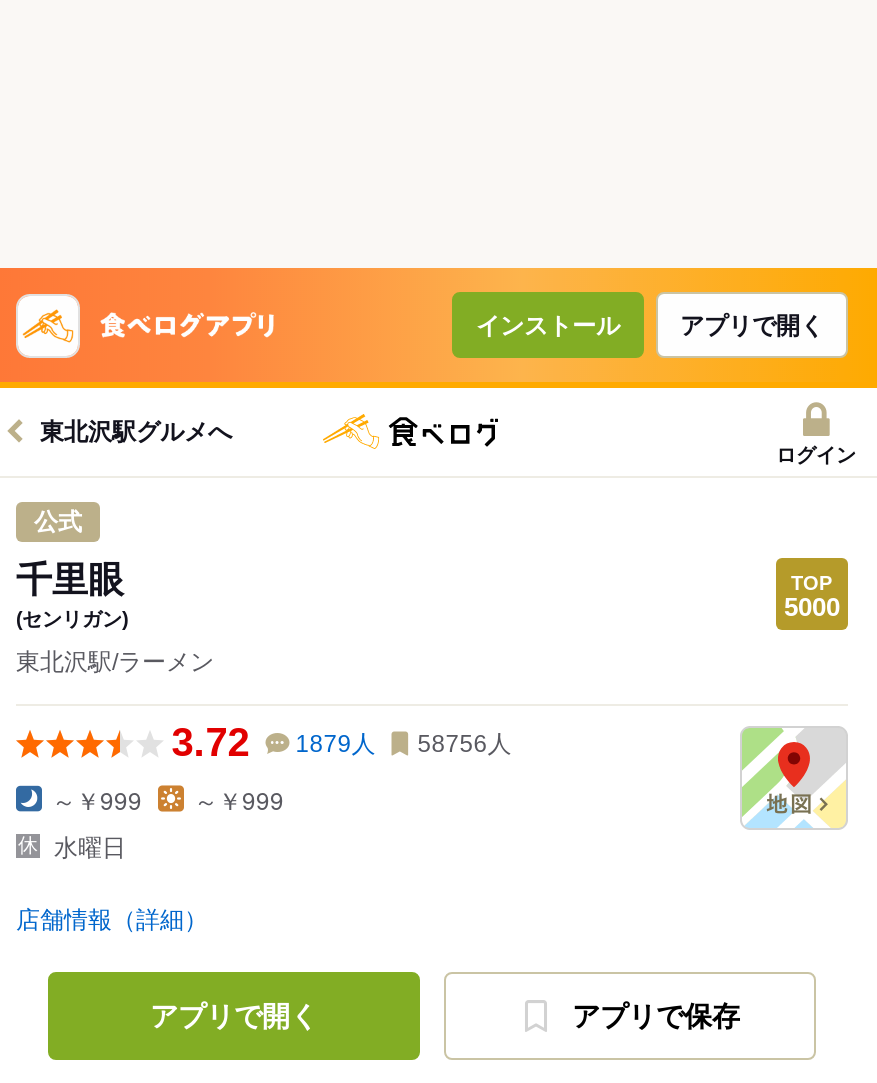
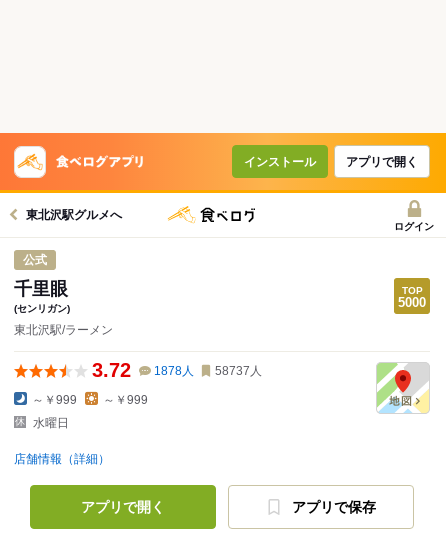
- 1879人
+ 1878人

- 58756人
+ 58737人
